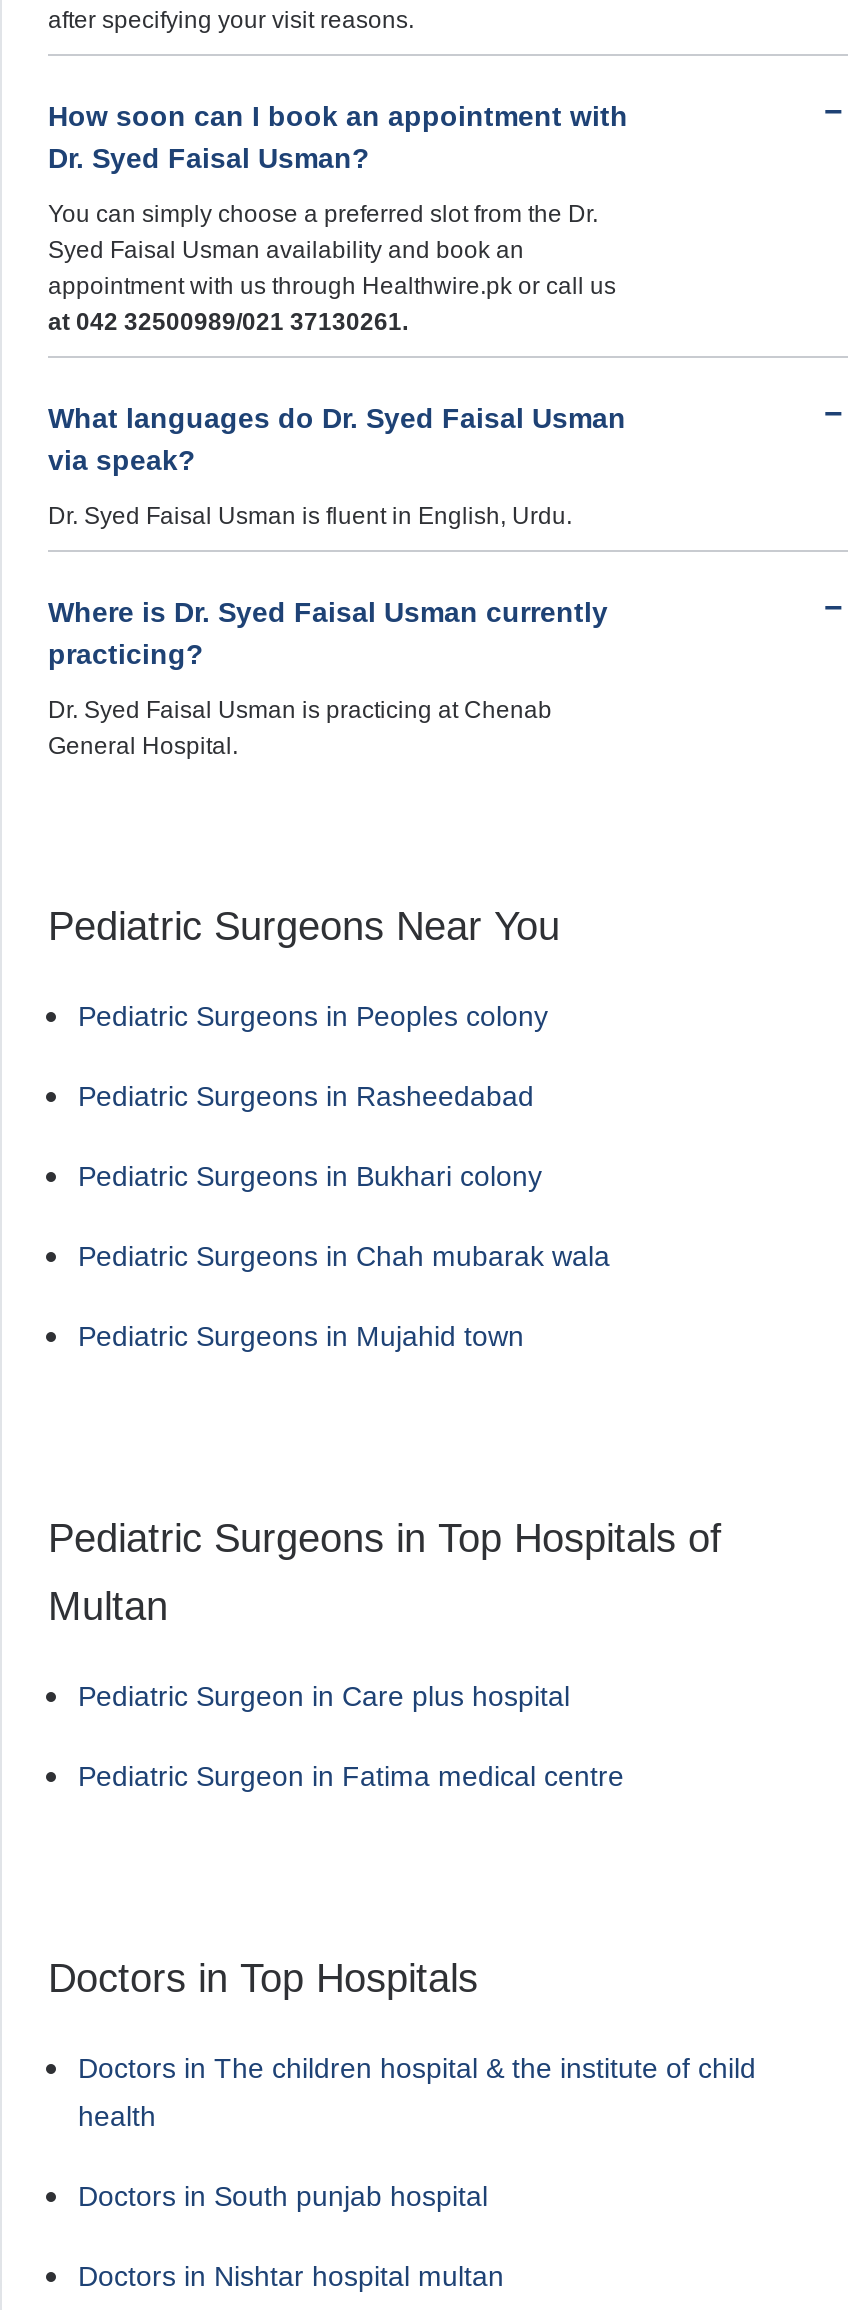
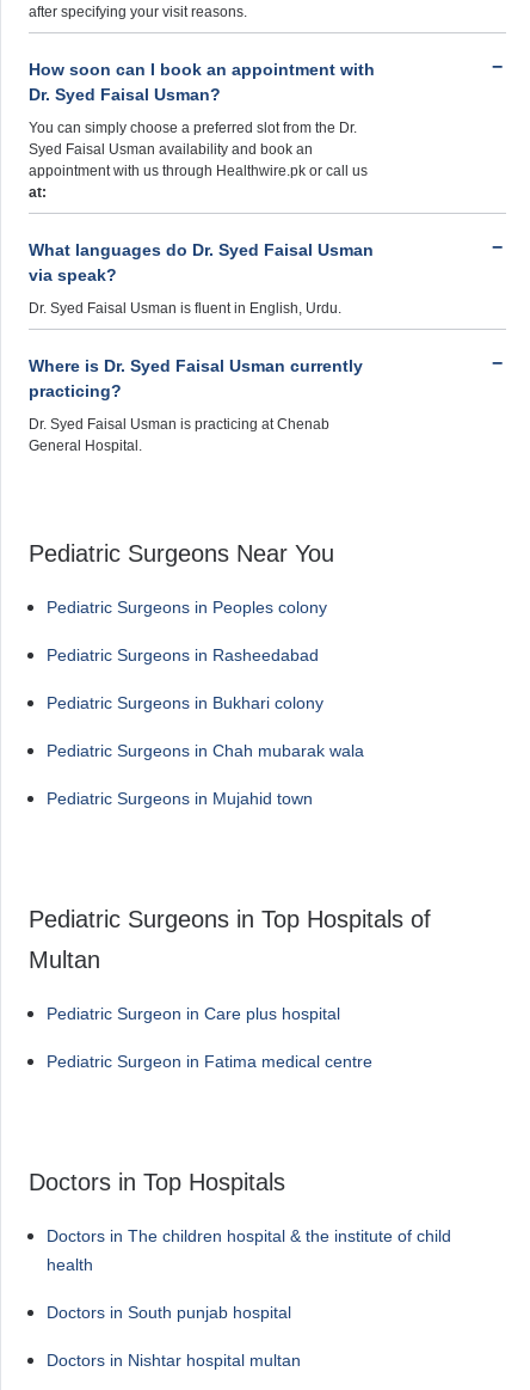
- at 042 32500989/021 37130261.
+ at:
